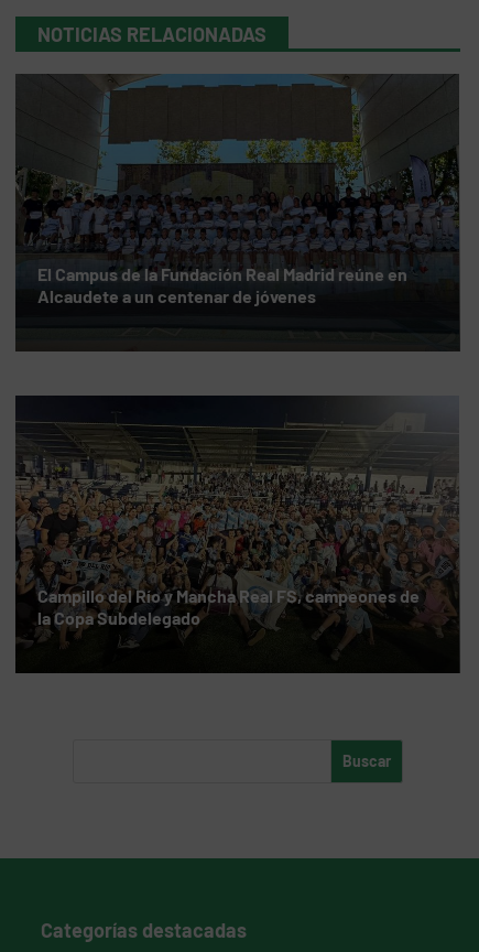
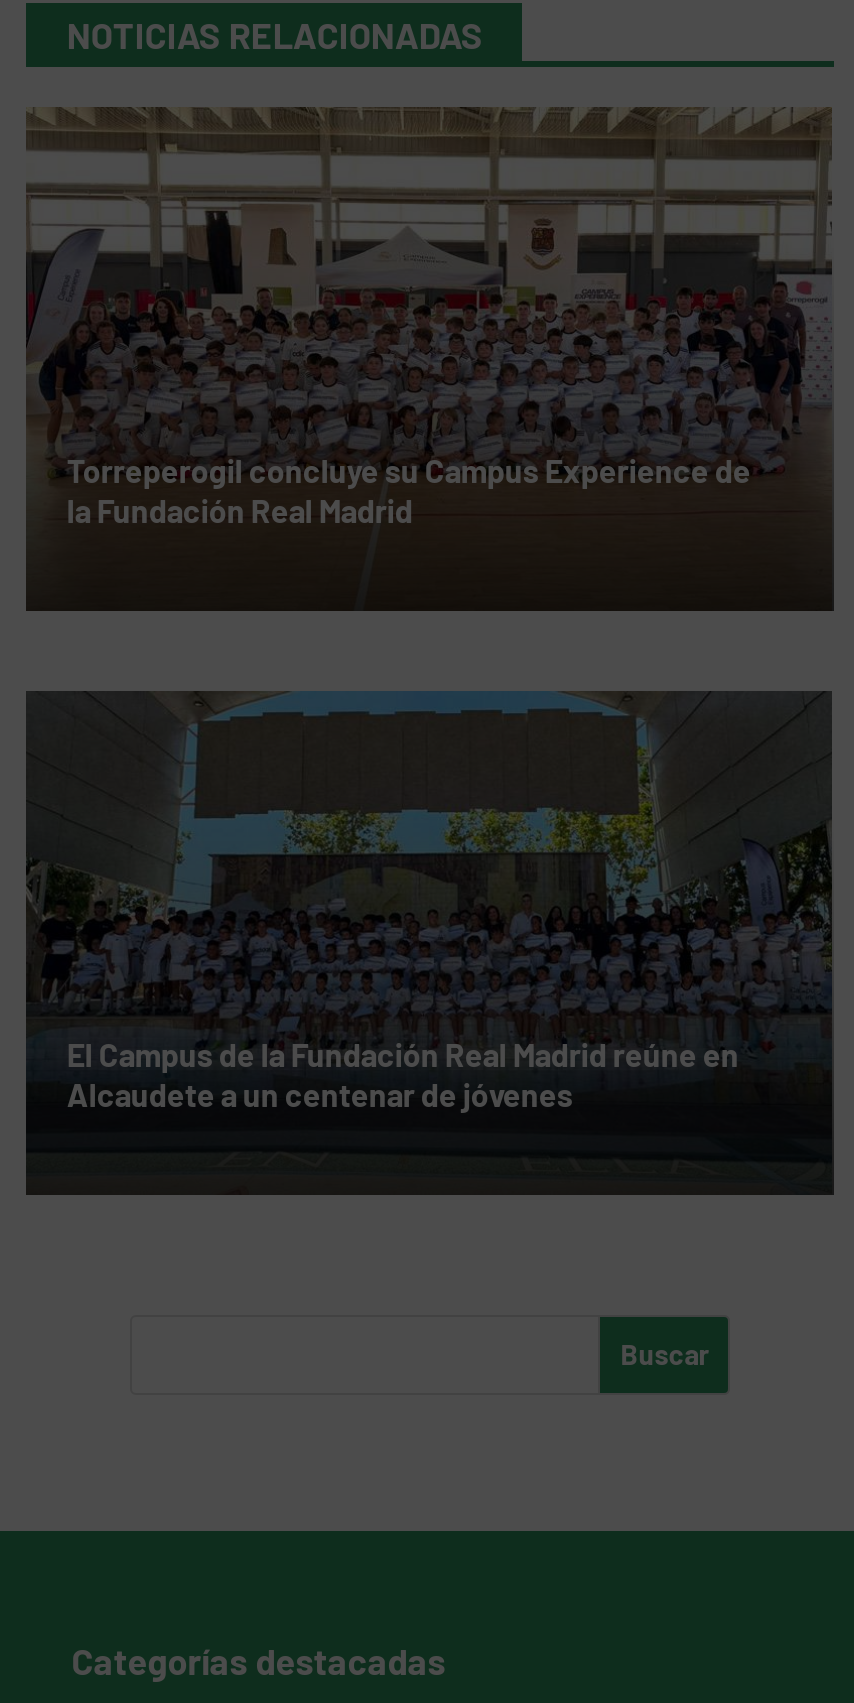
+ [image]
+ Torreperogil concluye su Campus Experience de
+ la Fundación Real Madrid

moved down: [image] | El Campus de la Fundación Real Madrid reúne en | Alcaudete a un centenar de jóvenes

- [image]
- Campillo del Río y Mancha Real FS, campeones de
- la Copa Subdelegado
